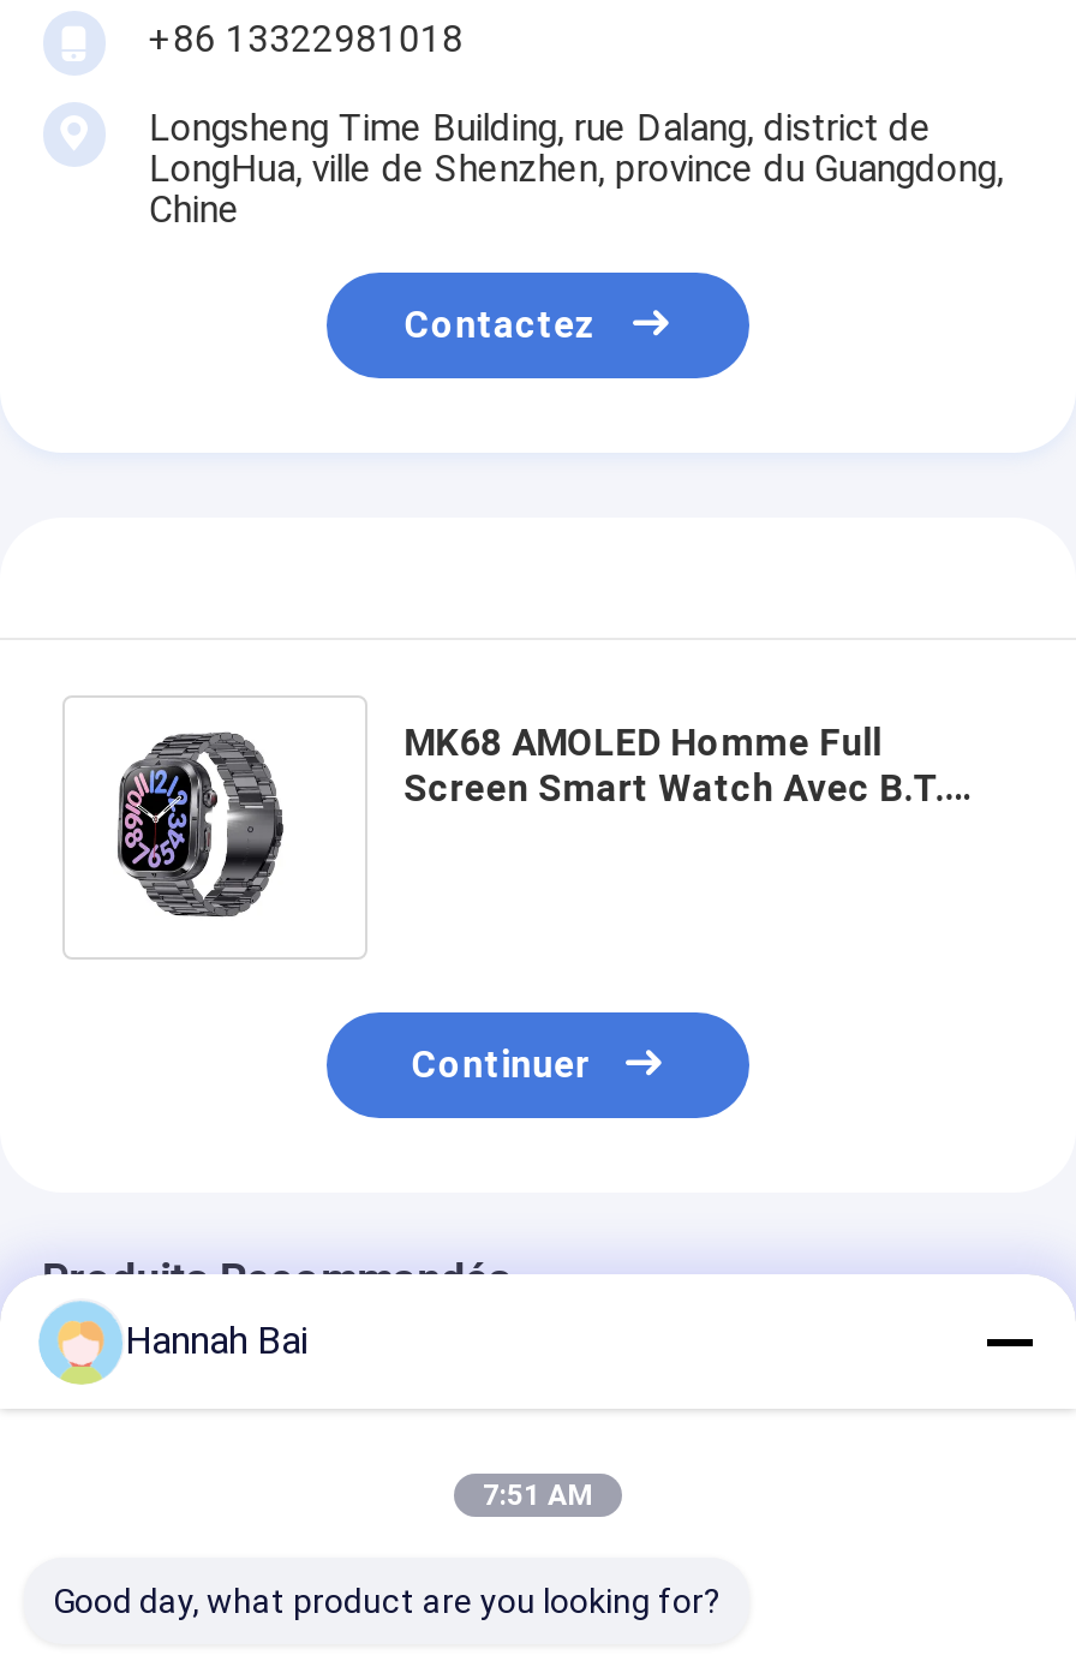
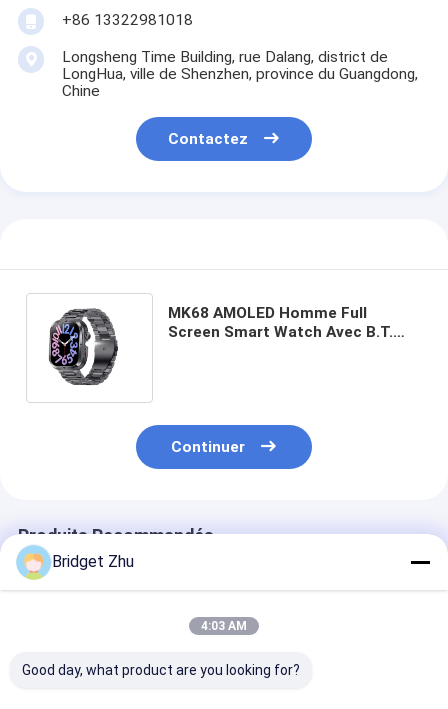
- Hannah Bai
+ Bridget Zhu

- 7:51 AM
+ 4:03 AM
